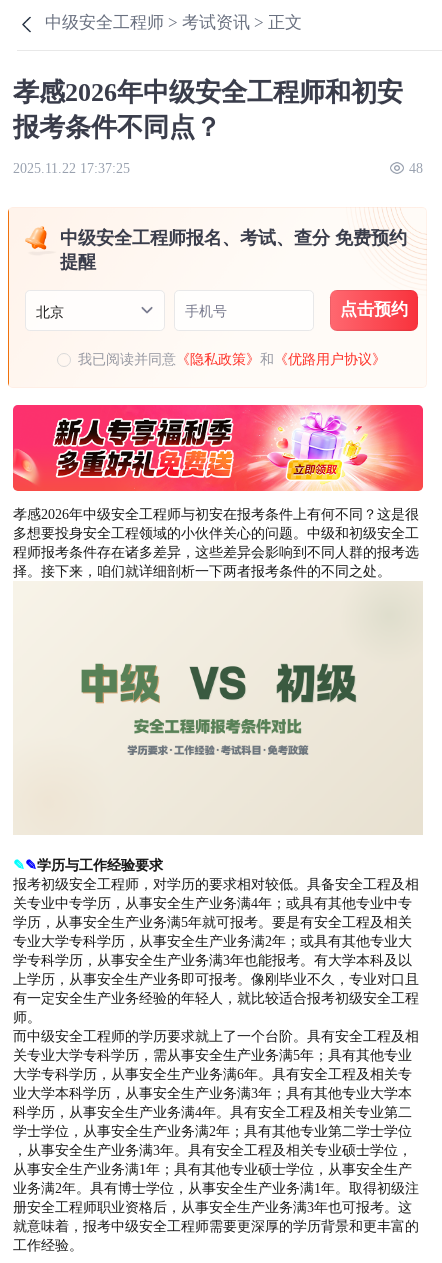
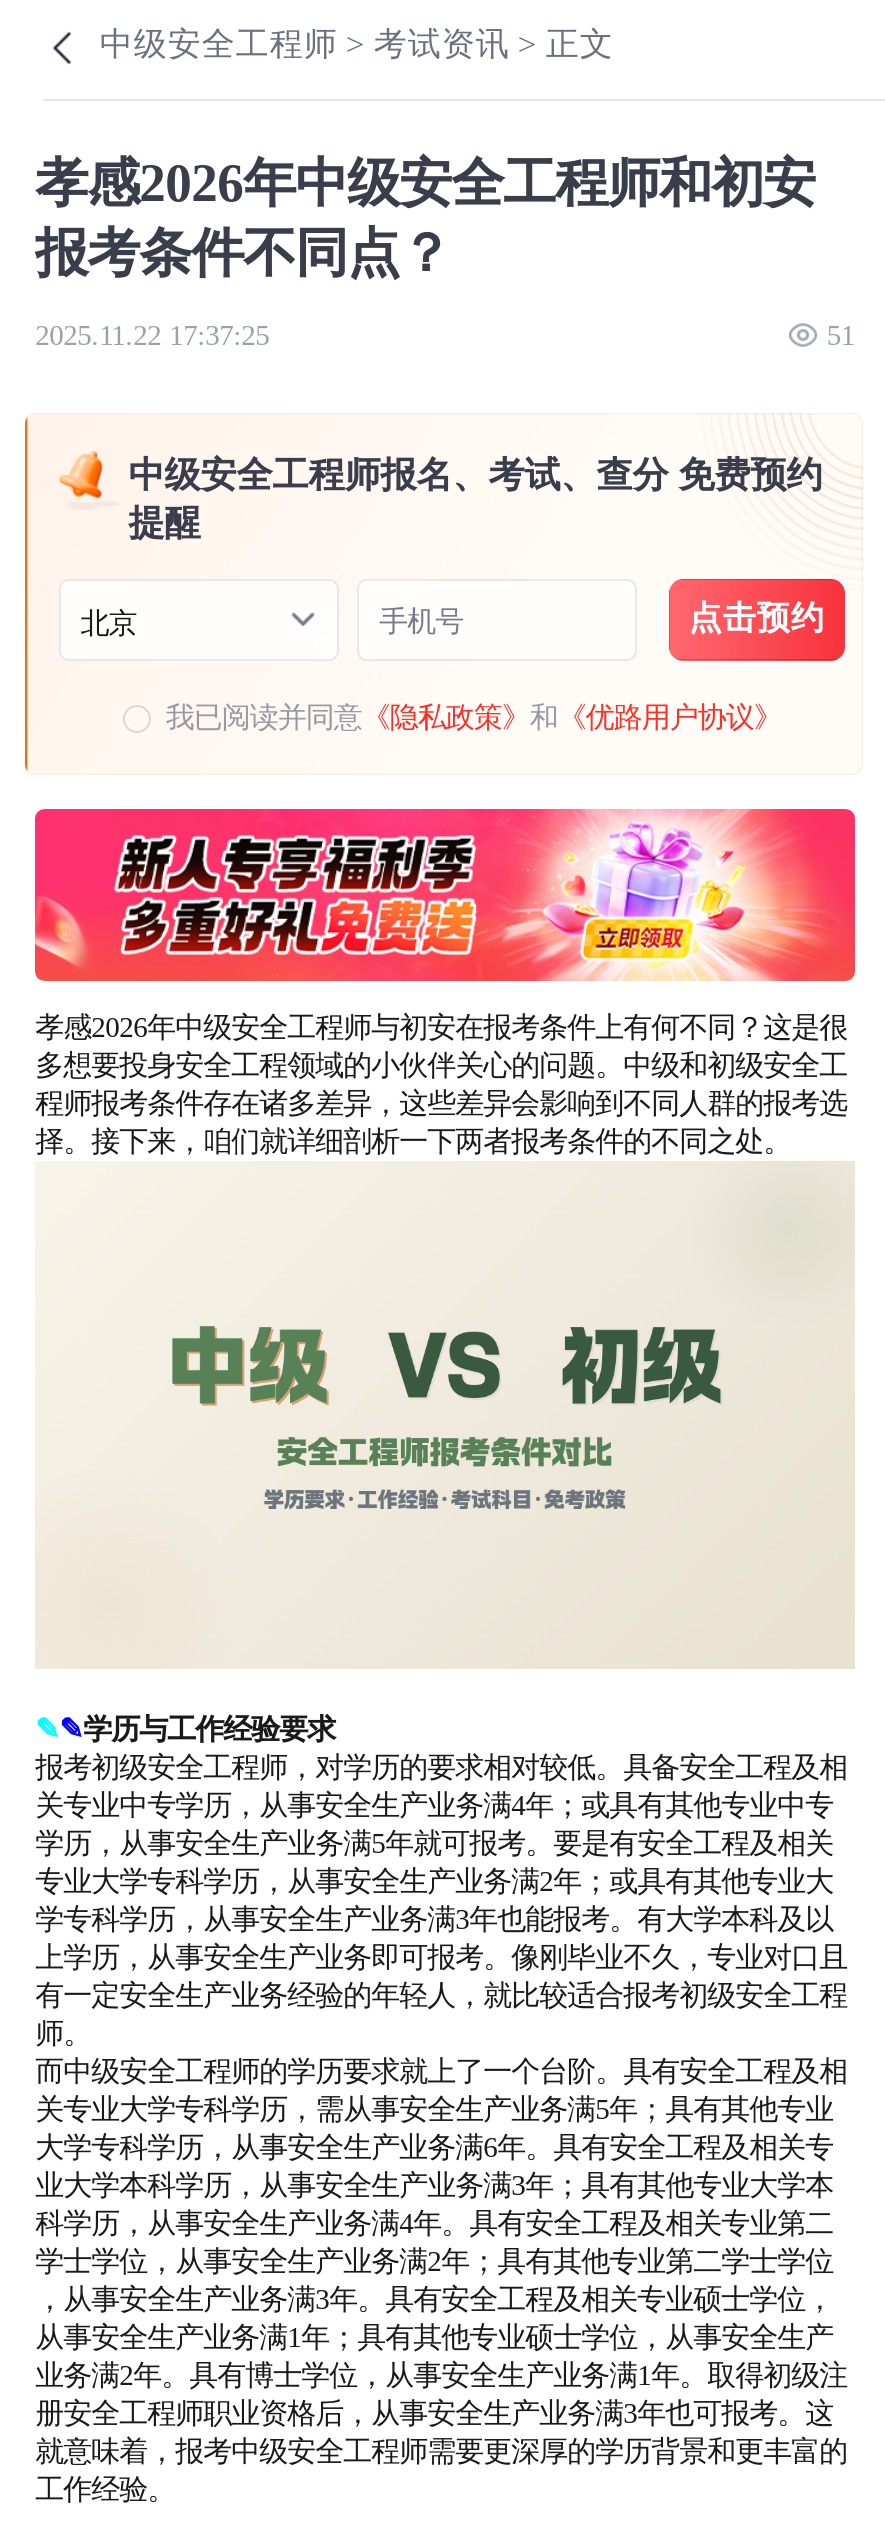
- 48
+ 51
